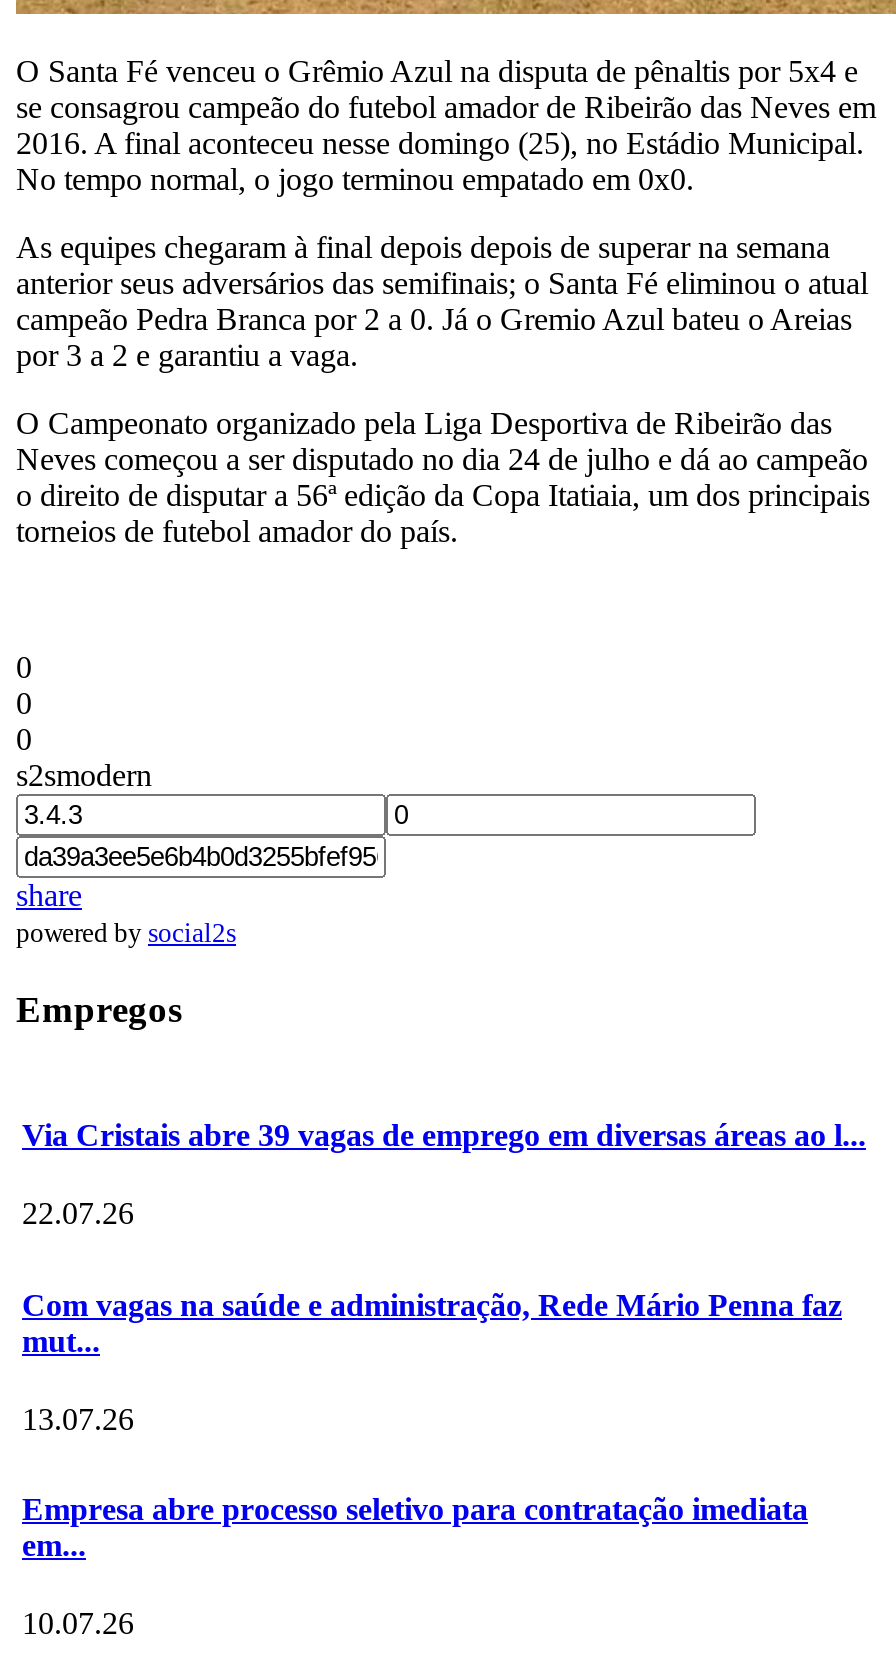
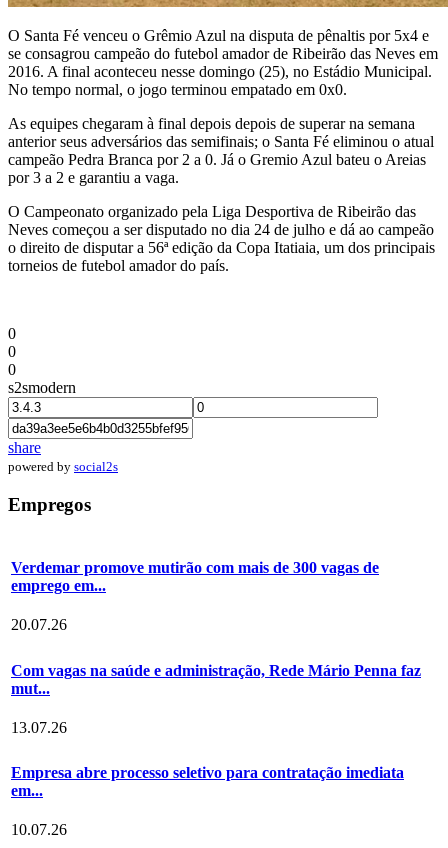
- Via Cristais abre 39 vagas de emprego em diversas áreas ao l...
+ Verdemar promove mutirão com mais de 300 vagas de
+ emprego em...

- 22.07.26
+ 20.07.26
